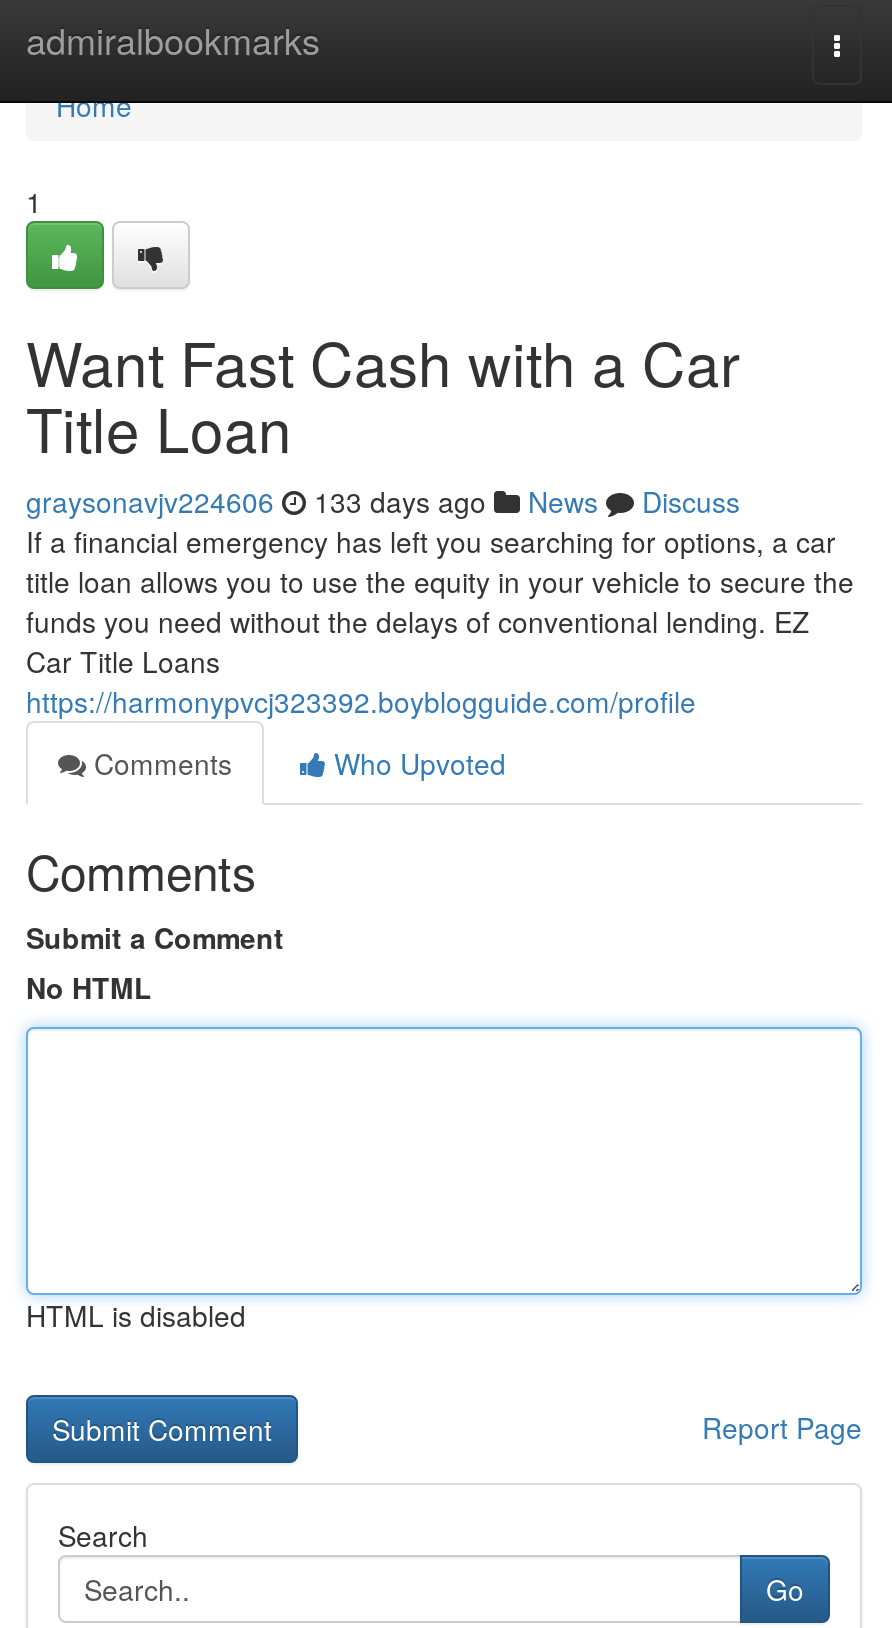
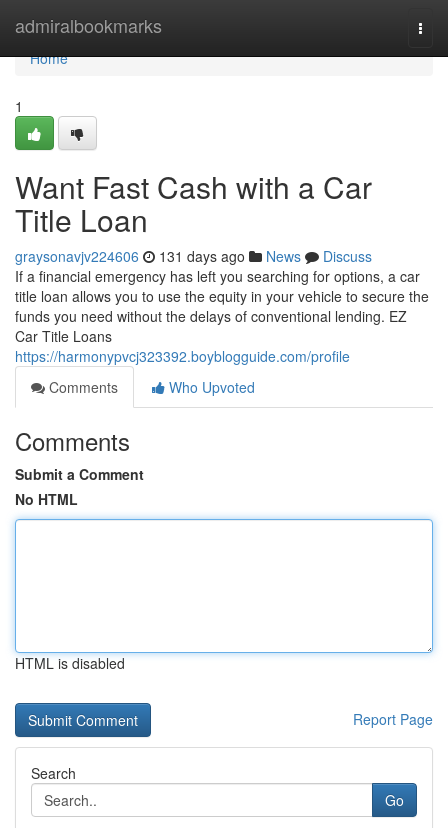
- graysonavjv224606 133 days ago News Discuss
+ graysonavjv224606 131 days ago News Discuss
